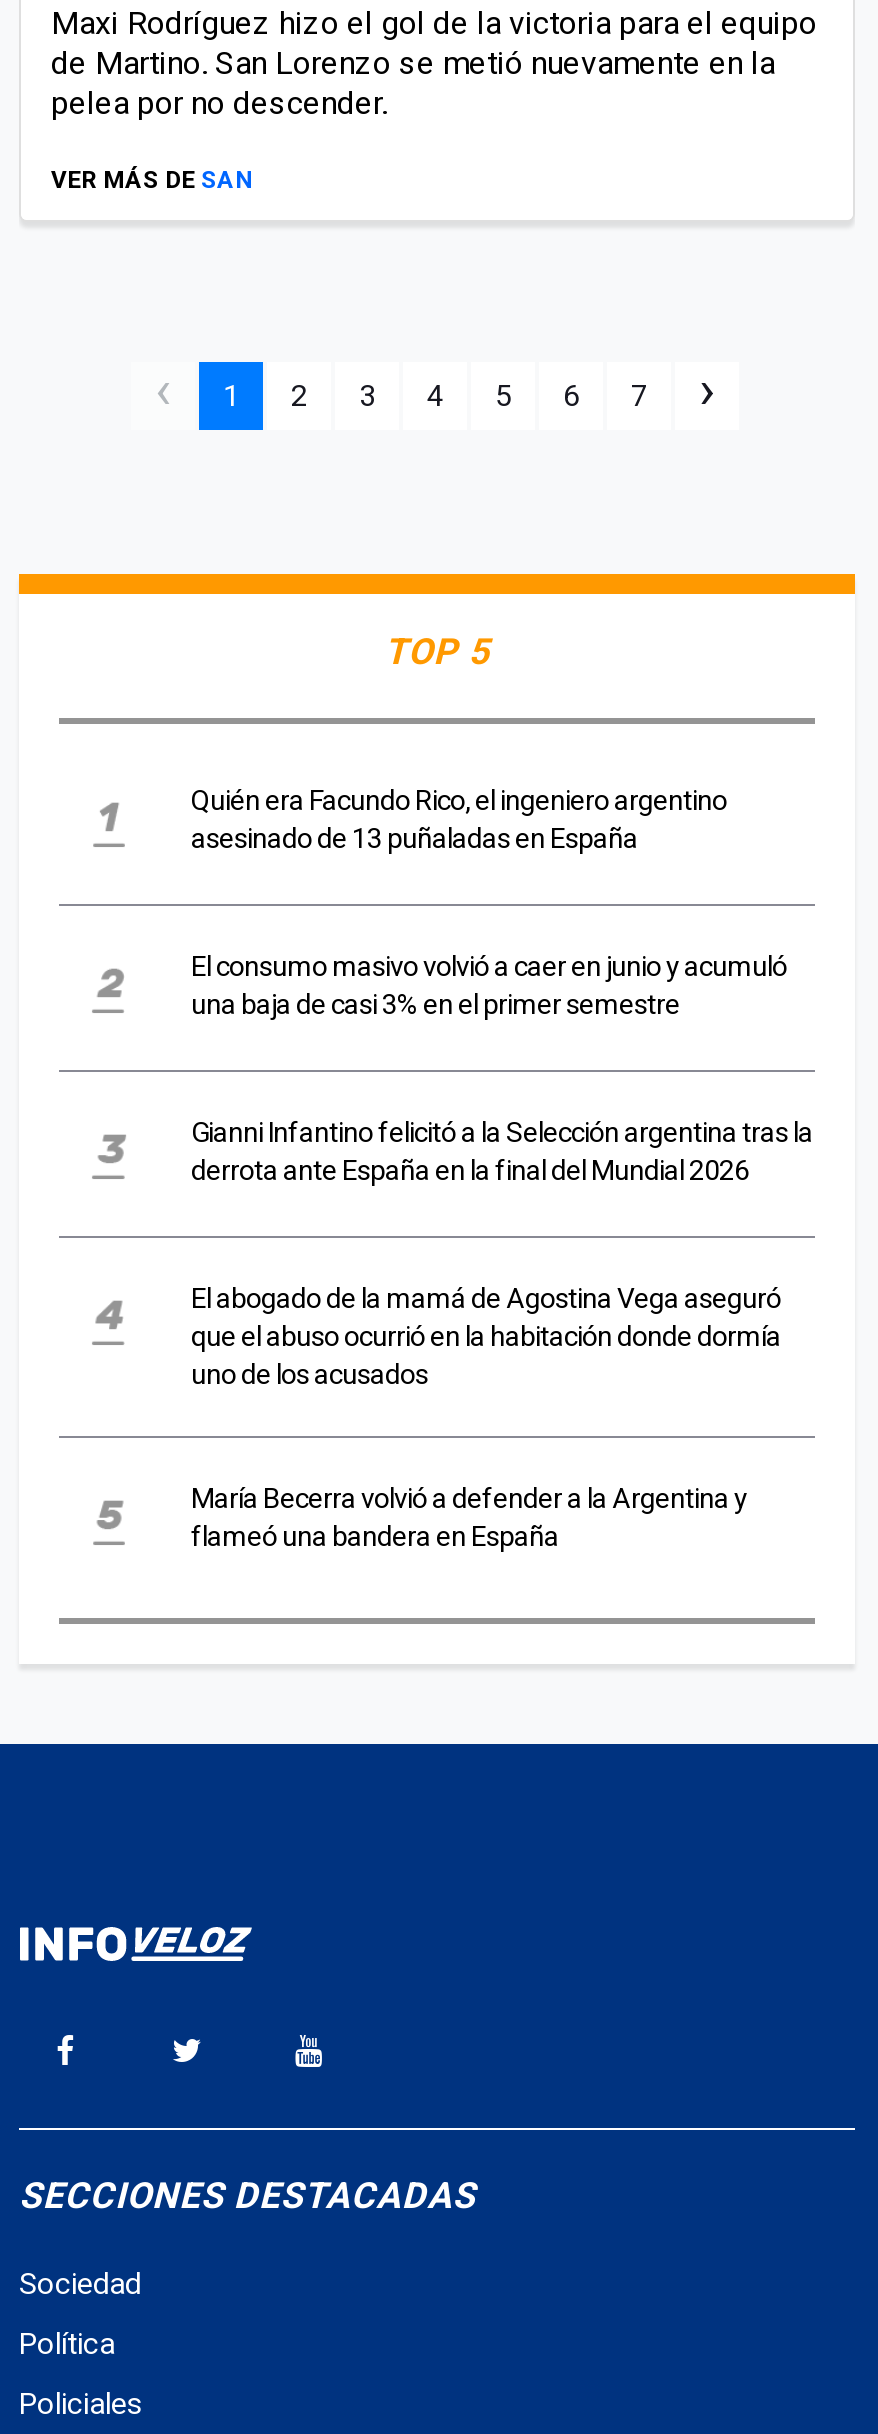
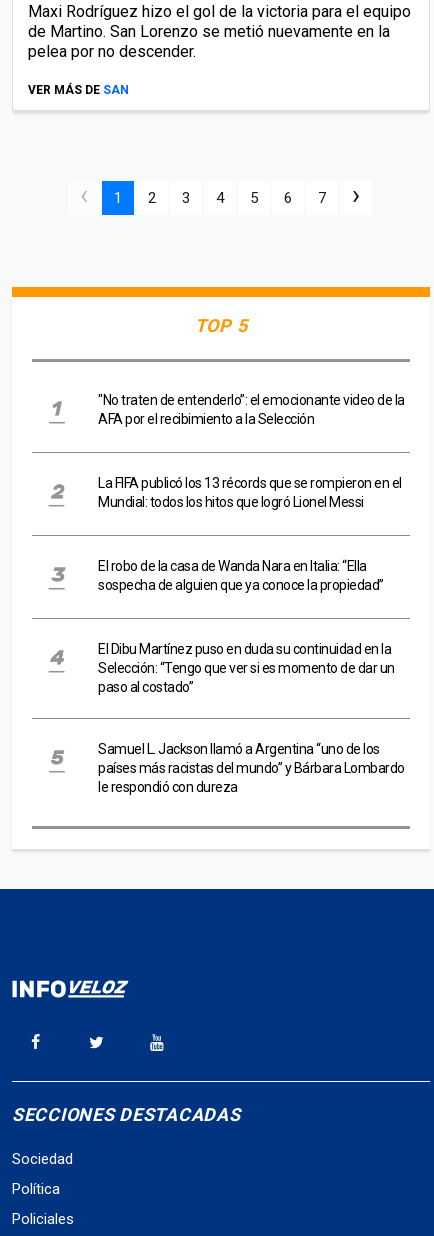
- Quién era Facundo Rico, el ingeniero argentino
- asesinado de 13 puñaladas en España
+ "No traten de entenderlo”: el emocionante video de la
+ AFA por el recibimiento a la Selección

- El consumo masivo volvió a caer en junio y acumuló
- una baja de casi 3% en el primer semestre
+ La FIFA publicó los 13 récords que se rompieron en el
+ Mundial: todos los hitos que logró Lionel Messi

- Gianni Infantino felicitó a la Selección argentina tras la
- derrota ante España en la final del Mundial 2026
+ El robo de la casa de Wanda Nara en Italia: “Ella
+ sospecha de alguien que ya conoce la propiedad”

- El abogado de la mamá de Agostina Vega aseguró
- que el abuso ocurrió en la habitación donde dormía
- uno de los acusados
+ El Dibu Martínez puso en duda su continuidad en la
+ Selección: “Tengo que ver si es momento de dar un
+ paso al costado”

- María Becerra volvió a defender a la Argentina y
- flameó una bandera en España
+ Samuel L. Jackson llamó a Argentina “uno de los
+ países más racistas del mundo” y Bárbara Lombardo
+ le respondió con dureza
